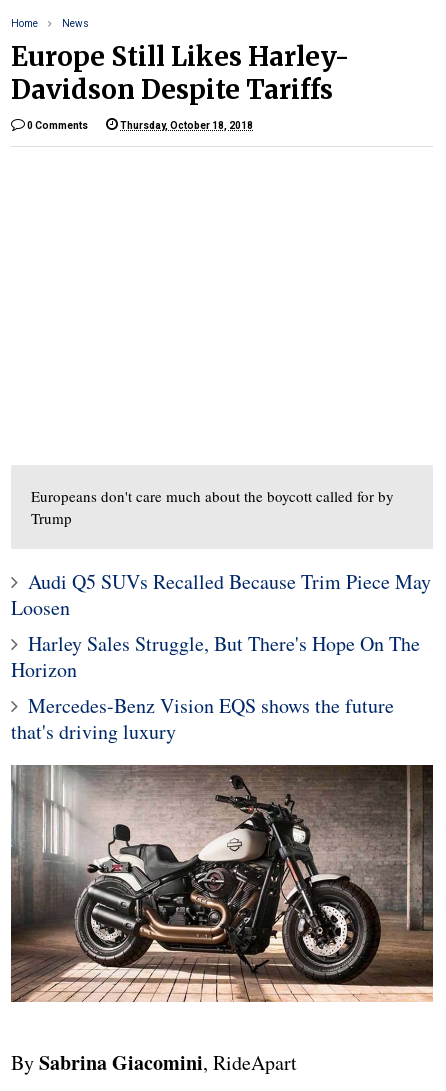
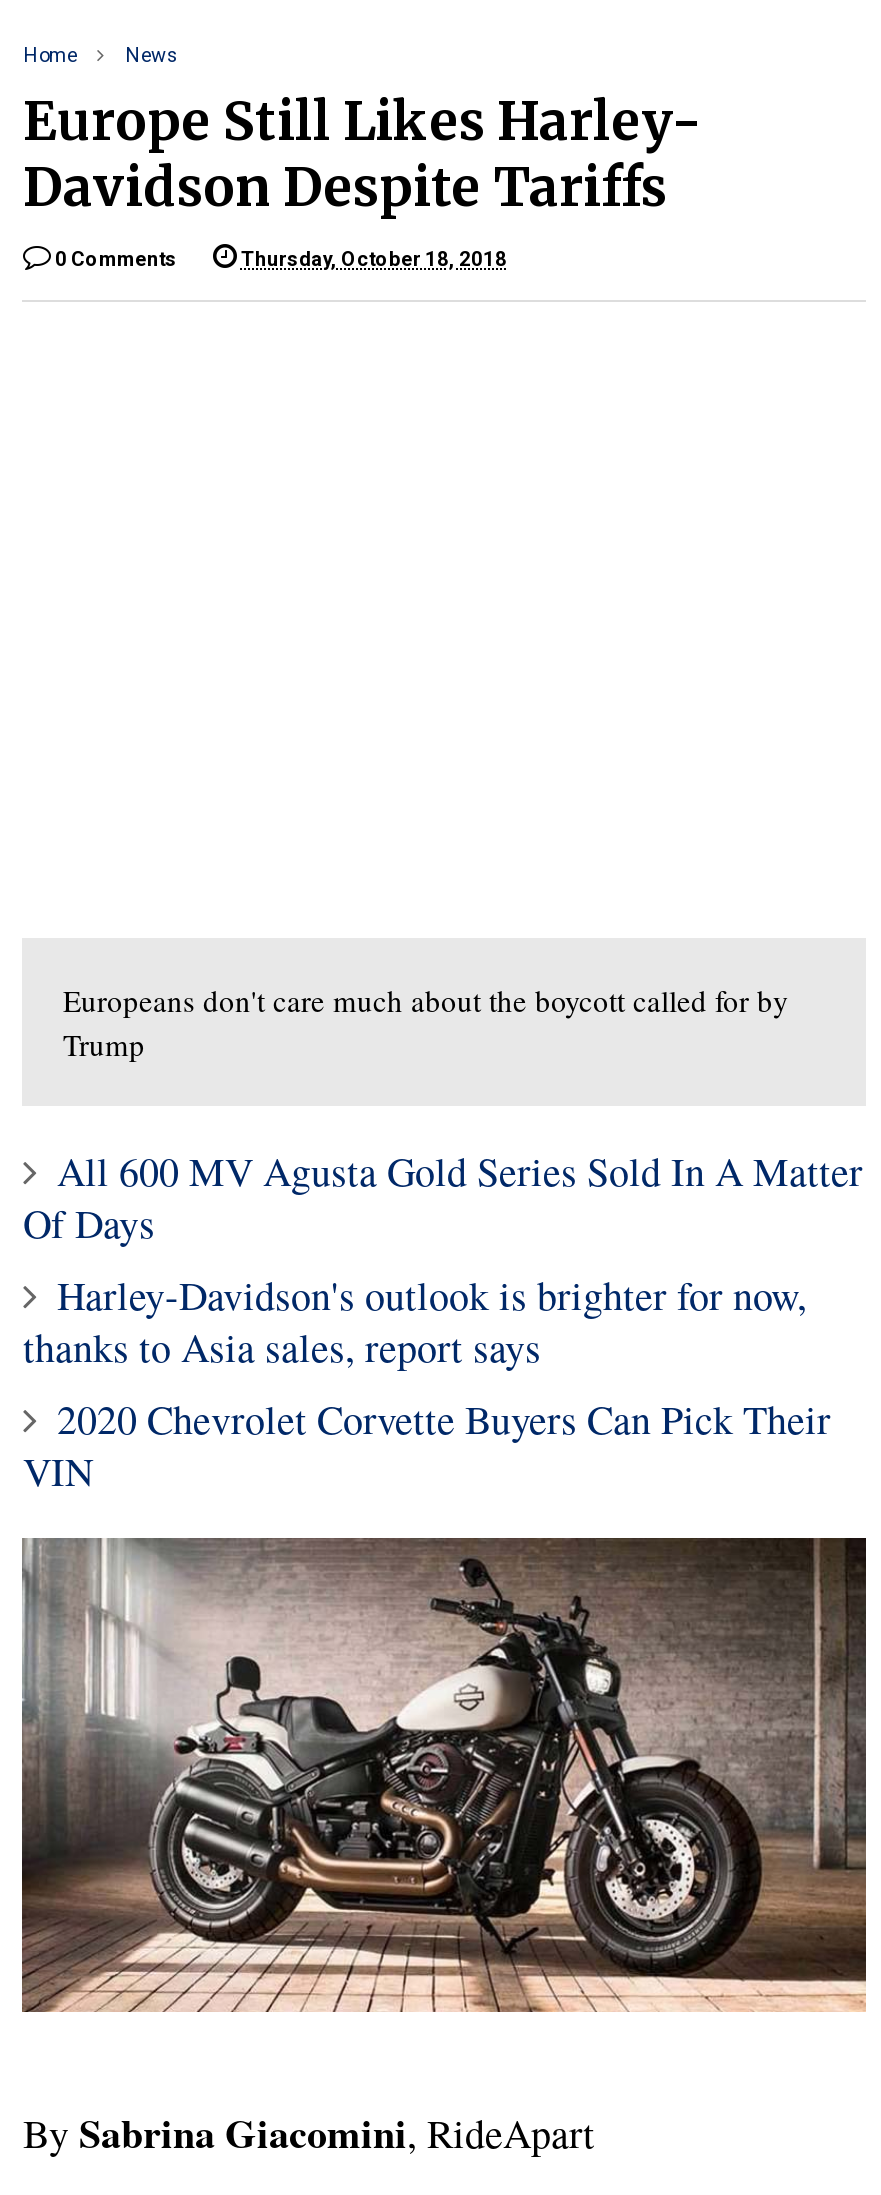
- Audi Q5 SUVs Recalled Because Trim Piece May
- Loosen
- Harley Sales Struggle, But There's Hope On The
- Horizon
- Mercedes-Benz Vision EQS shows the future
- that's driving luxury
+ All 600 MV Agusta Gold Series Sold In A Matter
+ Of Days
+ Harley-Davidson's outlook is brighter for now,
+ thanks to Asia sales, report says
+ 2020 Chevrolet Corvette Buyers Can Pick Their
+ VIN
